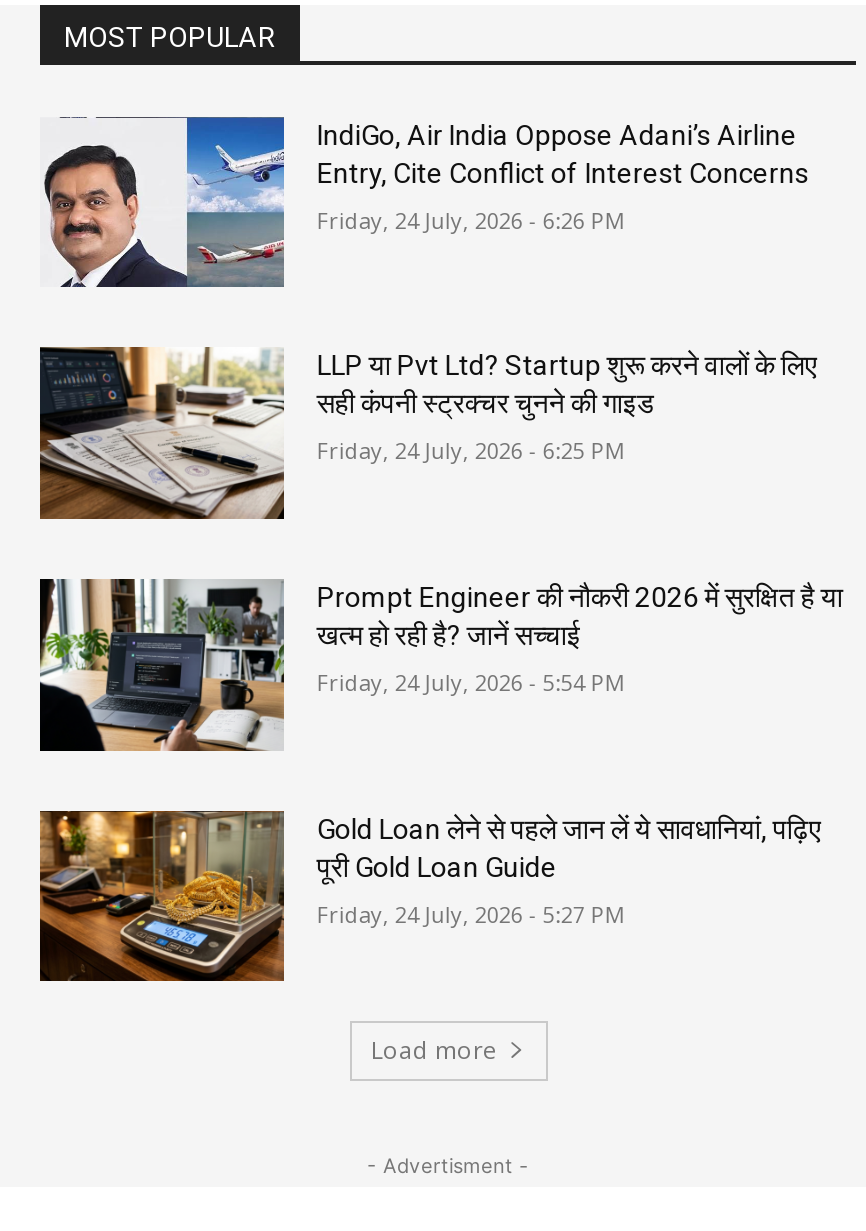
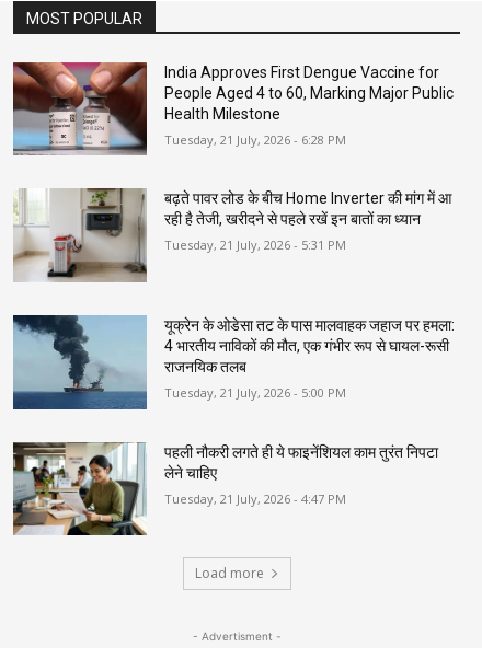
- [image]
- IndiGo, Air India Oppose Adani’s Airline
- Entry, Cite Conflict of Interest Concerns
+ [image]
+ India Approves First Dengue Vaccine for
+ People Aged 4 to 60, Marking Major Public
+ Health Milestone

- Friday, 24 July, 2026 - 6:26 PM
+ Tuesday, 21 July, 2026 - 6:28 PM

- [image]
- LLP या Pvt Ltd? Startup शुरू करने वालों के लिए
- सही कंपनी स्ट्रक्चर चुनने की गाइड
+ [image]
+ बढ़ते पावर लोड के बीच Home Inverter की मांग में आ
+ रही है तेजी, खरीदने से पहले रखें इन बातों का ध्यान

- Friday, 24 July, 2026 - 6:25 PM
+ Tuesday, 21 July, 2026 - 5:31 PM

- [image]
- Prompt Engineer की नौकरी 2026 में सुरक्षित है या
- खत्म हो रही है? जानें सच्चाई
+ [image]
+ यूक्रेन के ओडेसा तट के पास मालवाहक जहाज पर हमला:
+ 4 भारतीय नाविकों की मौत, एक गंभीर रूप से घायल-रूसी
+ राजनयिक तलब

- Friday, 24 July, 2026 - 5:54 PM
+ Tuesday, 21 July, 2026 - 5:00 PM

- [image]
- Gold Loan लेने से पहले जान लें ये सावधानियां, पढ़िए
- पूरी Gold Loan Guide
+ [image]
+ पहली नौकरी लगते ही ये फाइनेंशियल काम तुरंत निपटा
+ लेने चाहिए

- Friday, 24 July, 2026 - 5:27 PM
+ Tuesday, 21 July, 2026 - 4:47 PM
